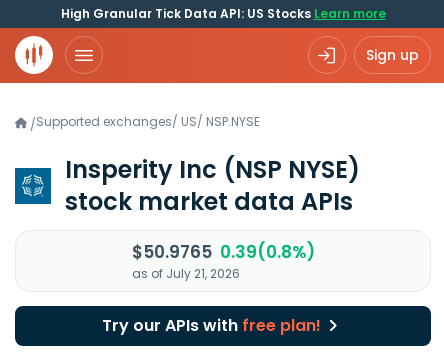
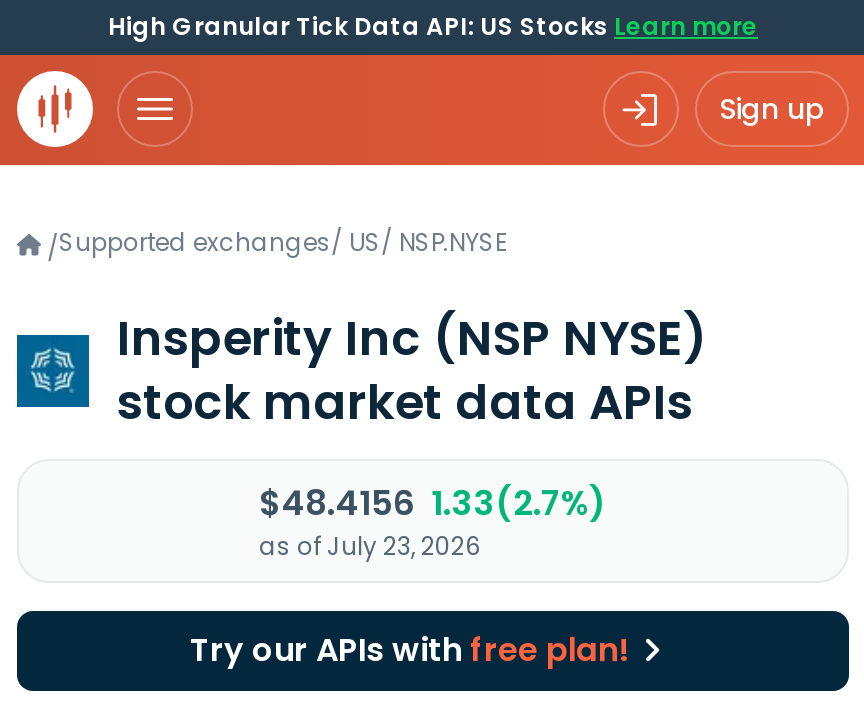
- $50.9765 0.39(0.8%)
+ $48.4156 1.33(2.7%)

- as of July 21, 2026
+ as of July 23, 2026
